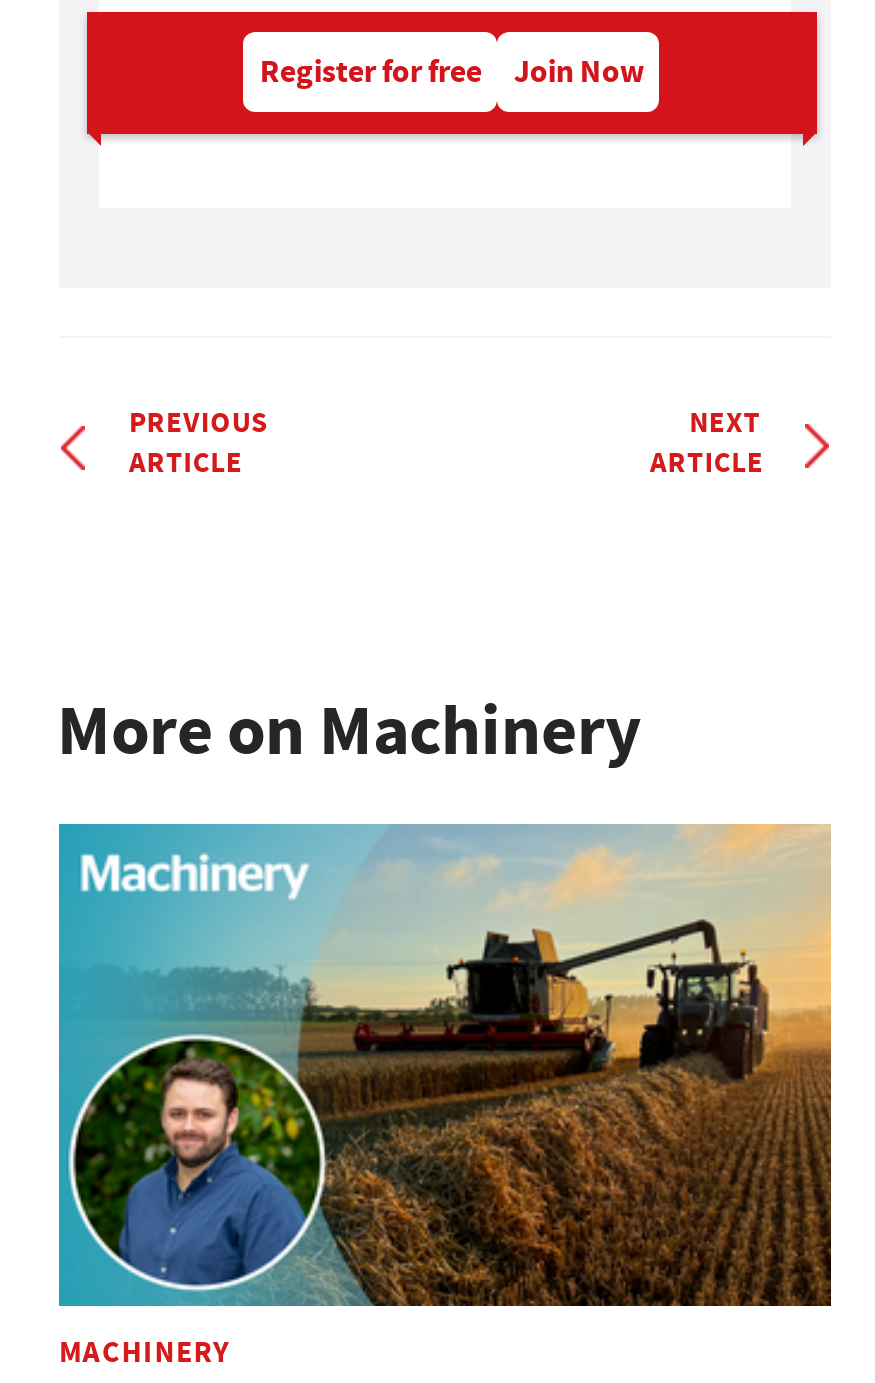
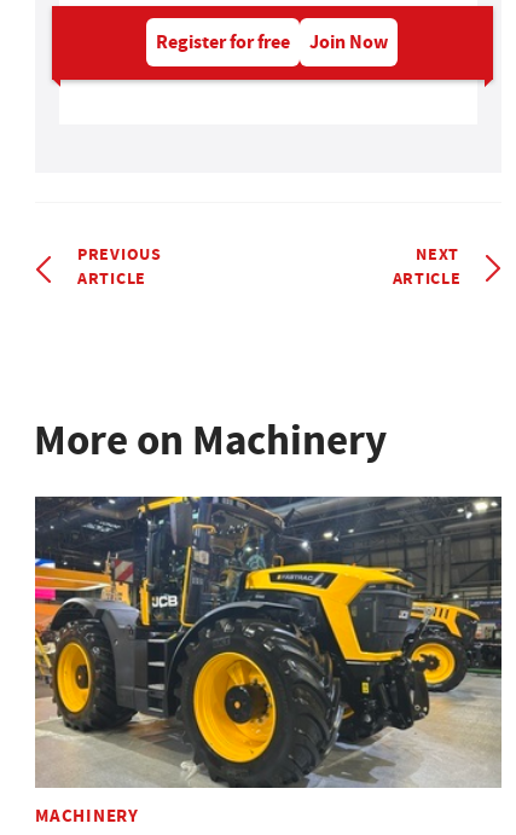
- [image]
+ [image]
